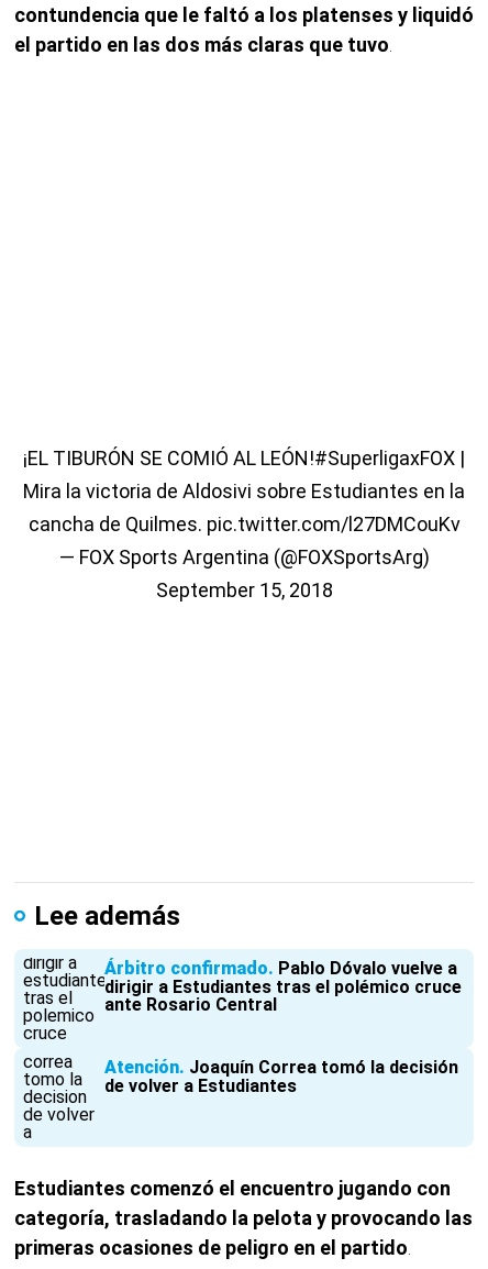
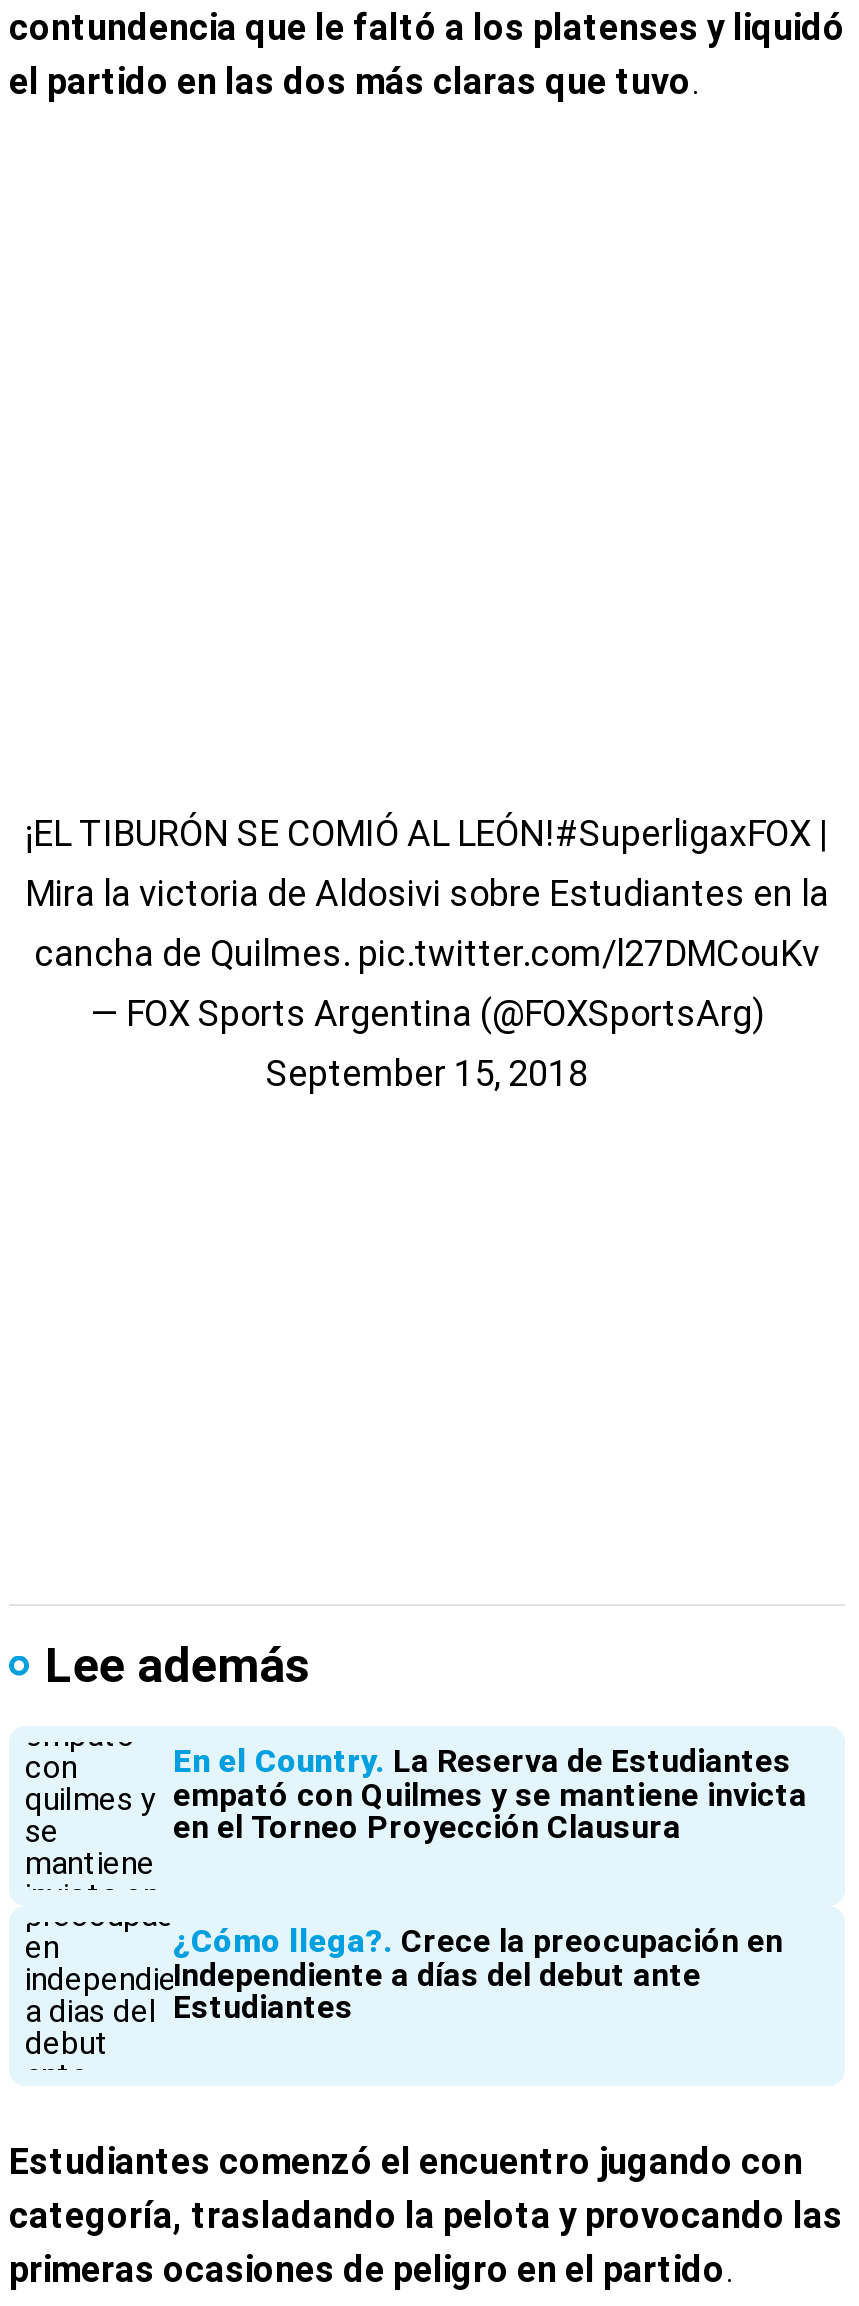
- [image]
- Árbitro confirmado Pablo Dóvalo vuelve a
- dirigir a Estudiantes tras el polémico cruce
- ante Rosario Central
+ [image]
+ En el Country La Reserva de Estudiantes
+ empató con Quilmes y se mantiene invicta
+ en el Torneo Proyección Clausura

- [image]
- Atención Joaquín Correa tomó la decisión
- de volver a Estudiantes
+ [image]
+ ¿Cómo llega? Crece la preocupación en
+ Independiente a días del debut ante
+ Estudiantes
